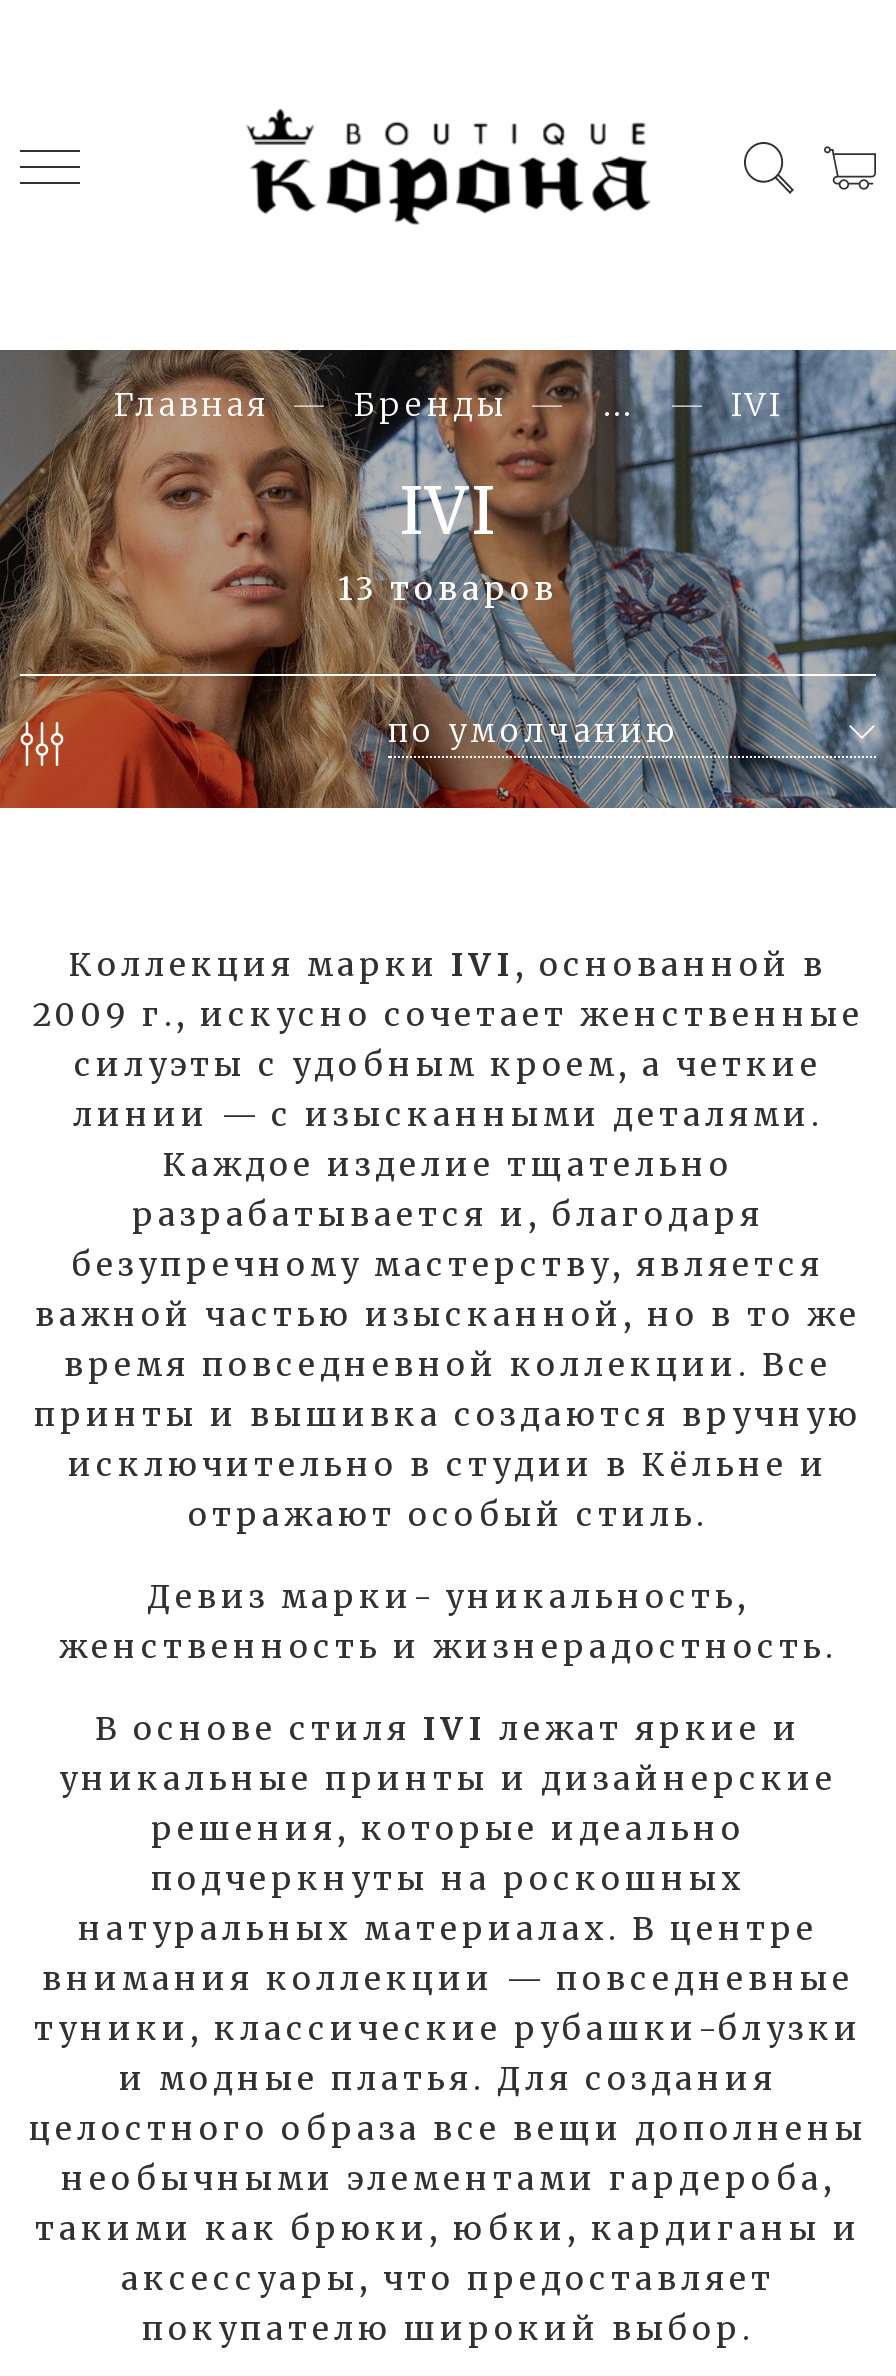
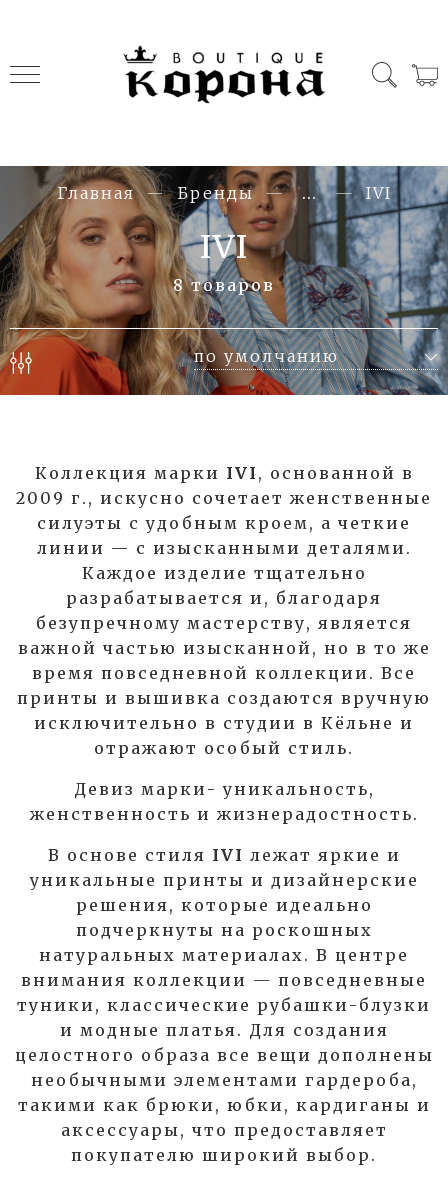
- 13 товаров
+ 8 товаров
